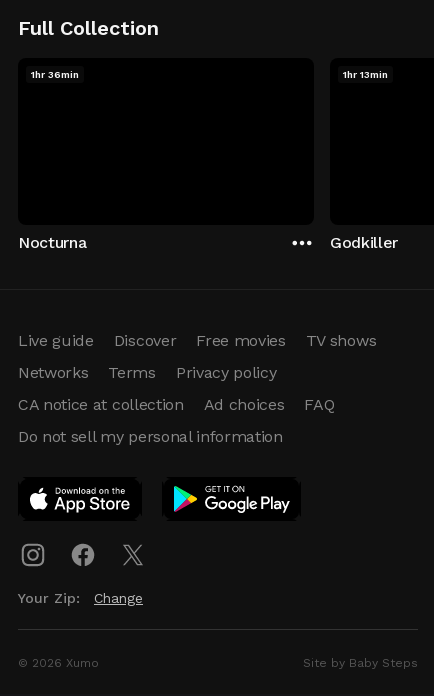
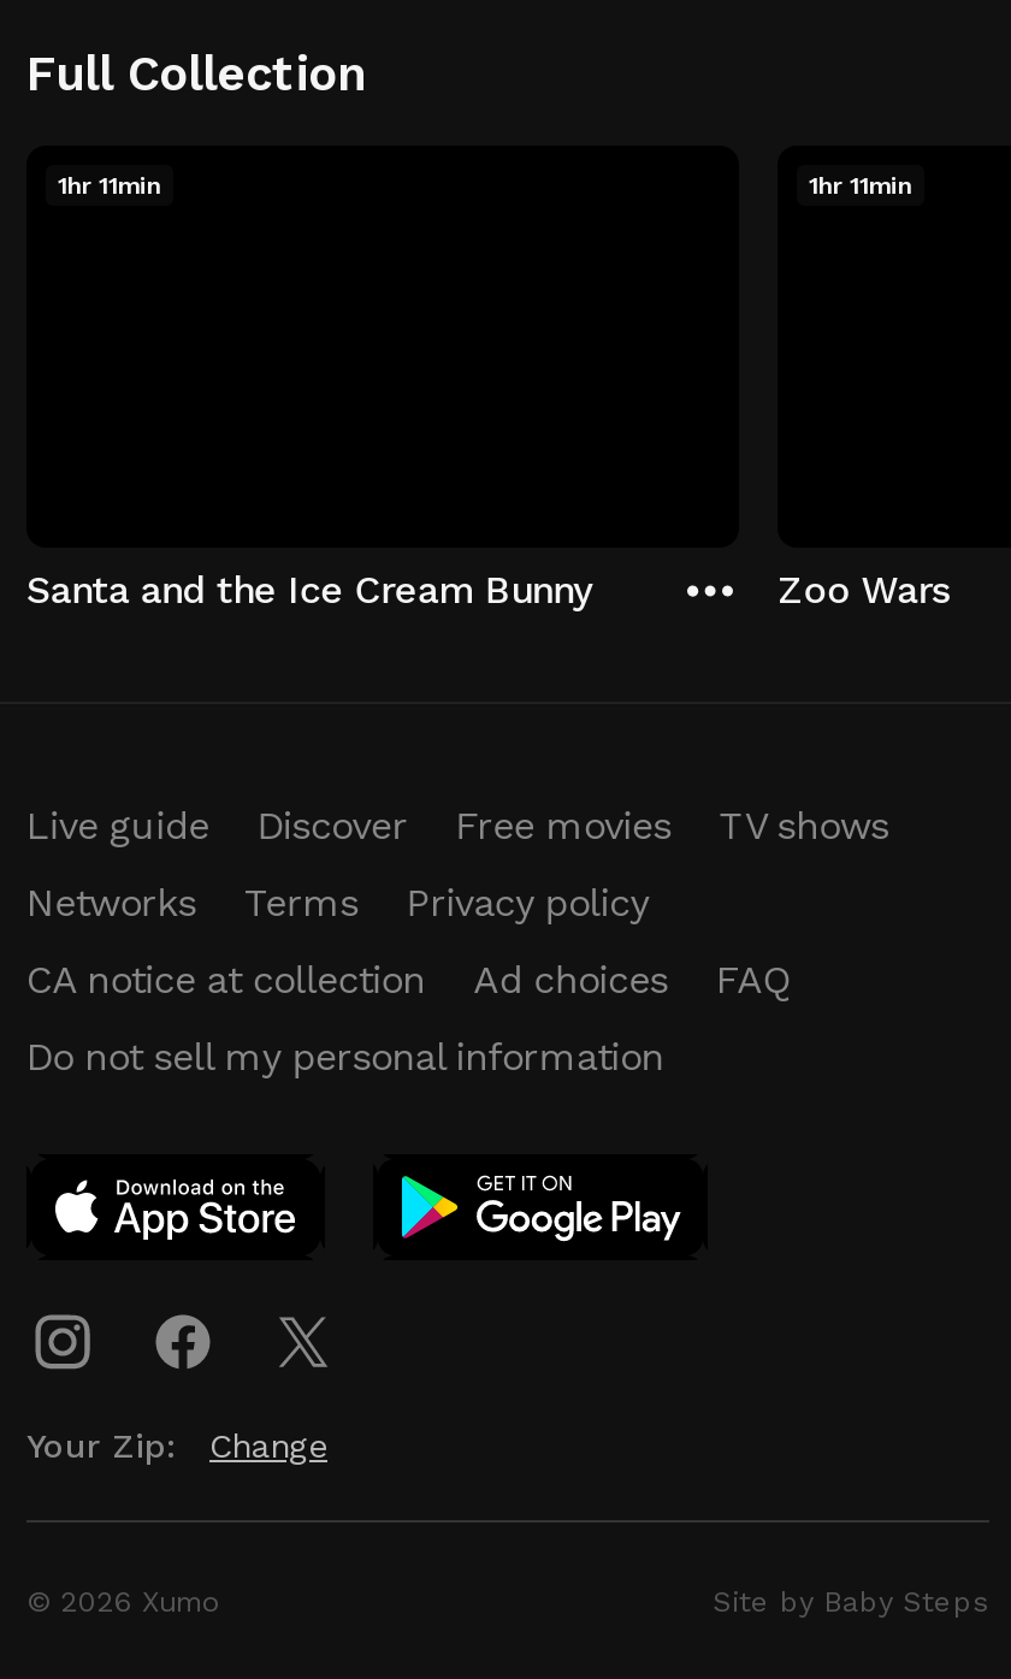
- 1hr 36min
+ 1hr 11min

- 1hr 13min
+ 1hr 11min

- Nocturna
+ Santa and the Ice Cream Bunny

- Godkiller
+ Zoo Wars
